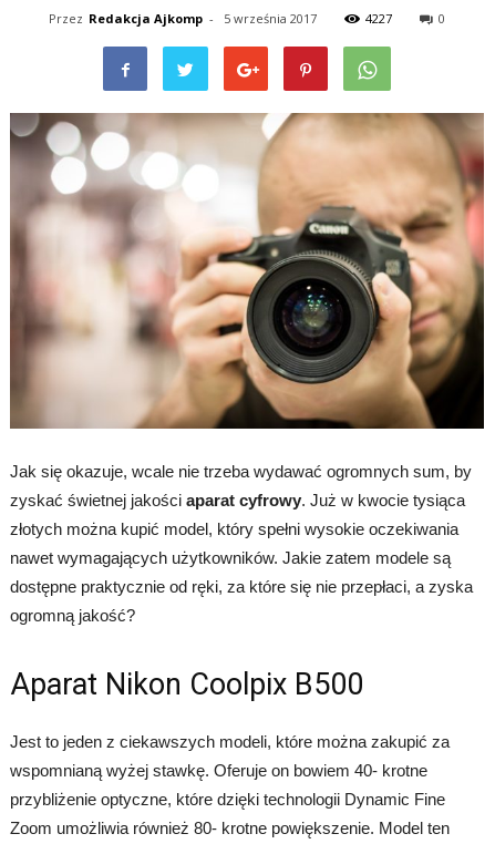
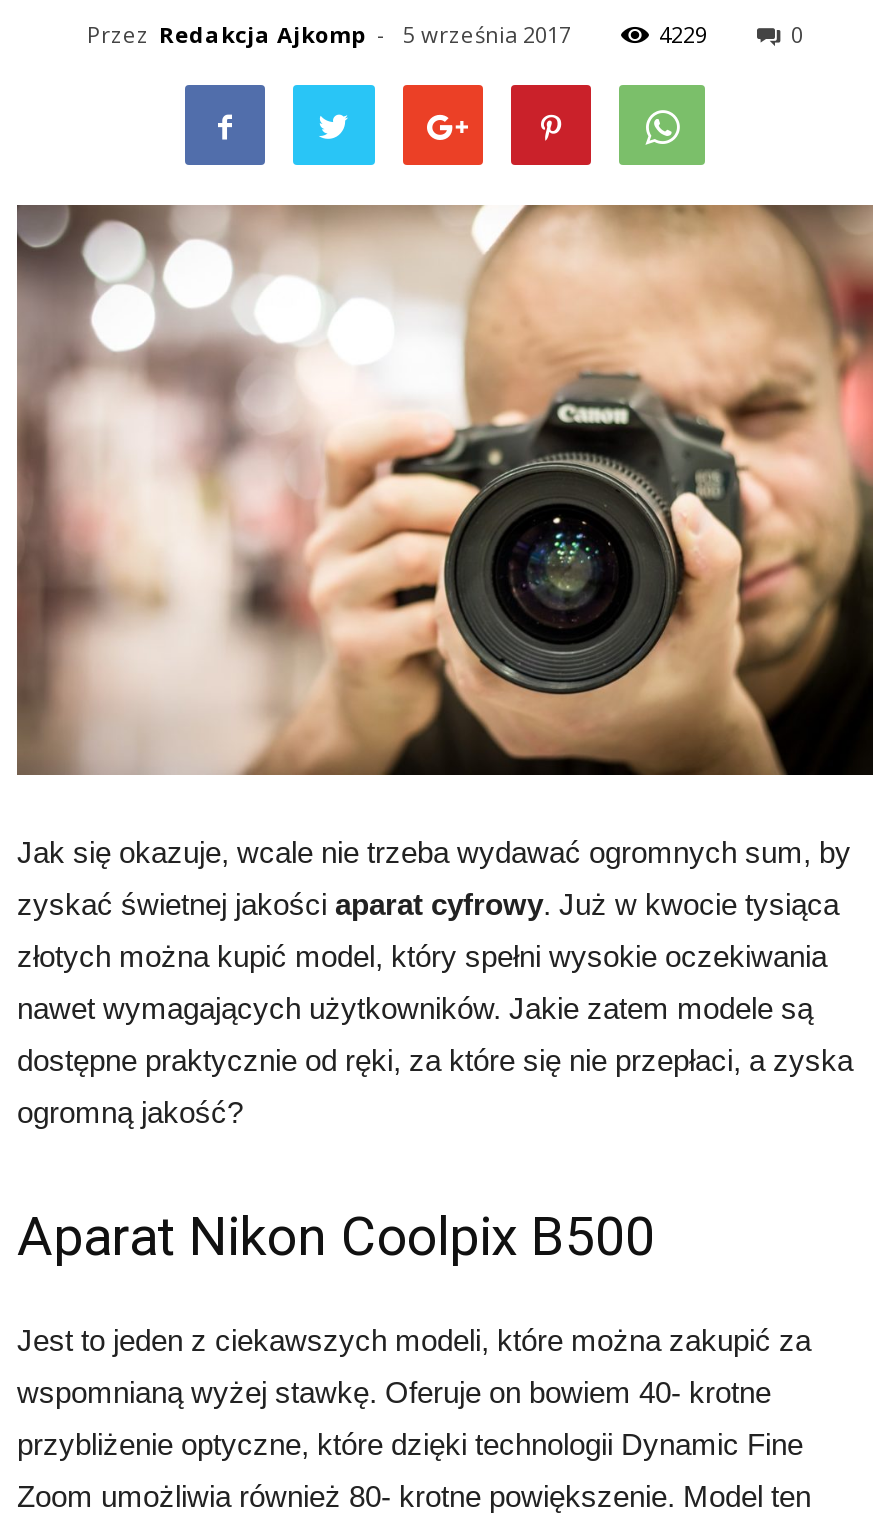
- 4227
+ 4229
